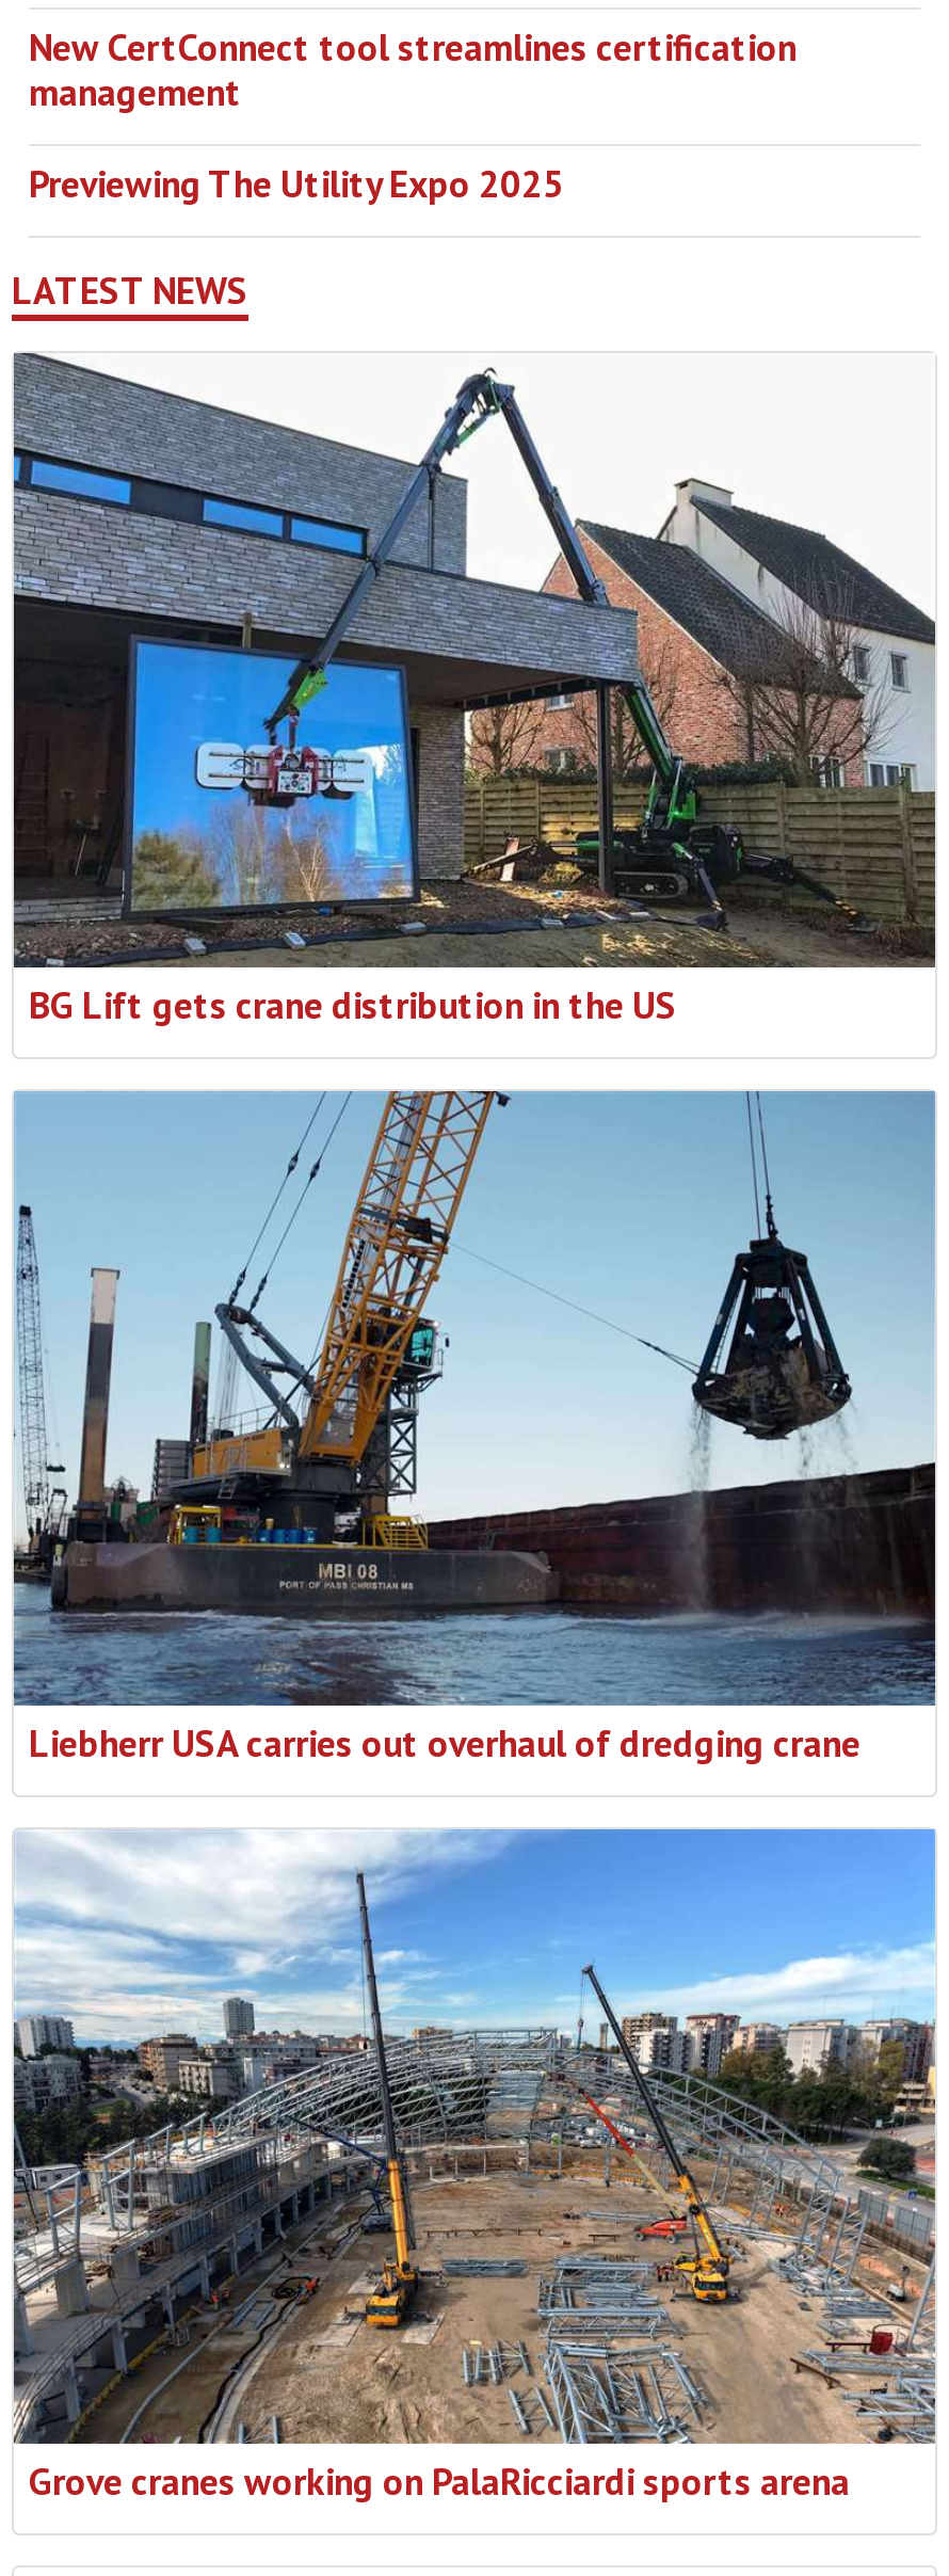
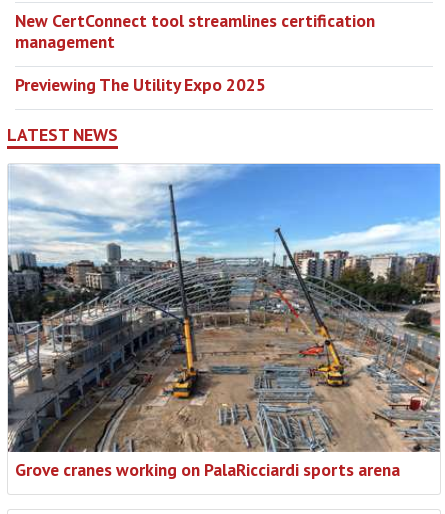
- [image]
- BG Lift gets crane distribution in the US

- [image]
- Liebherr USA carries out overhaul of dredging crane
